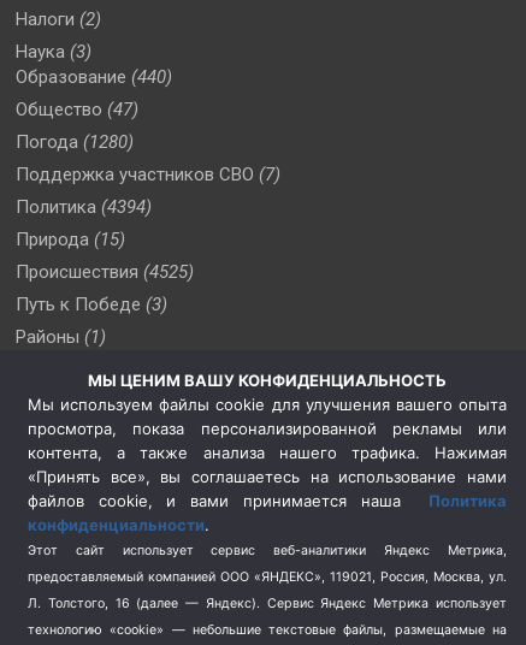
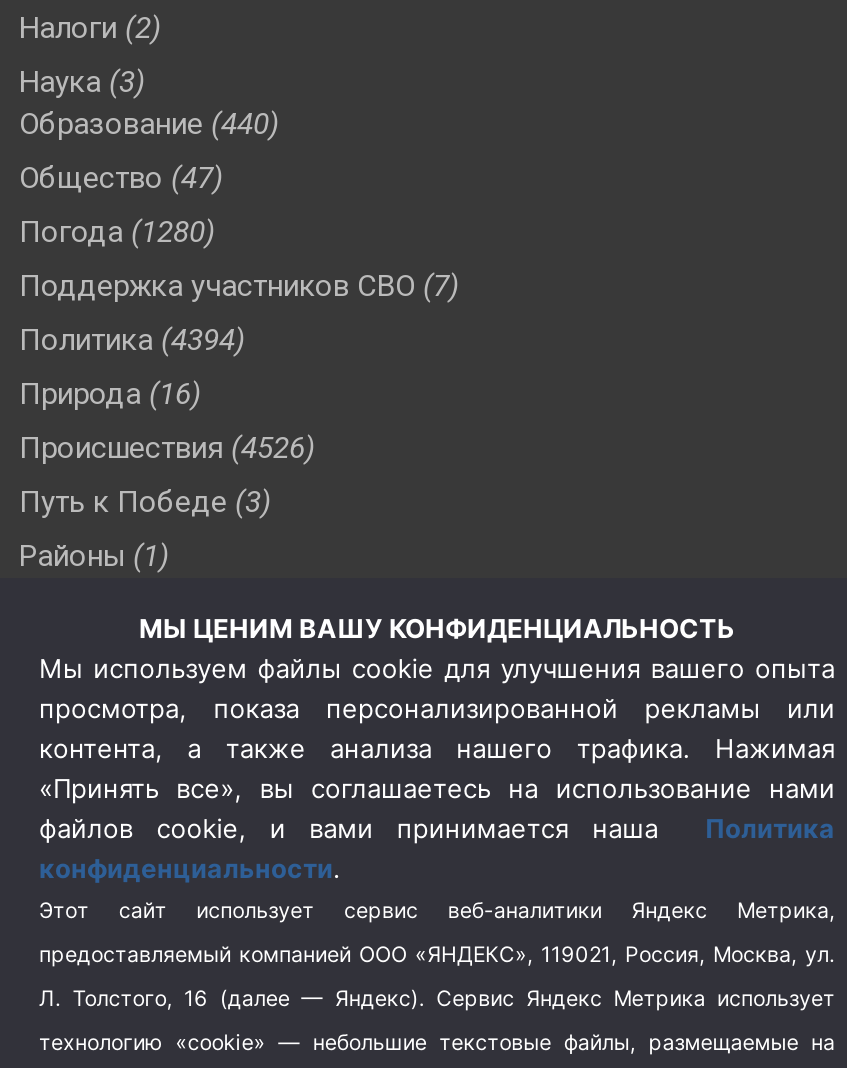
- Природа (15)
+ Природа (16)

- Происшествия (4525)
+ Происшествия (4526)
